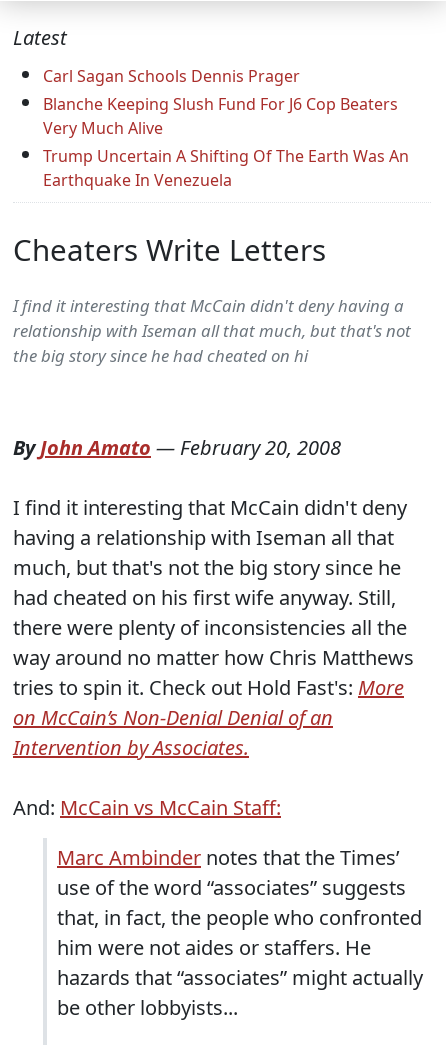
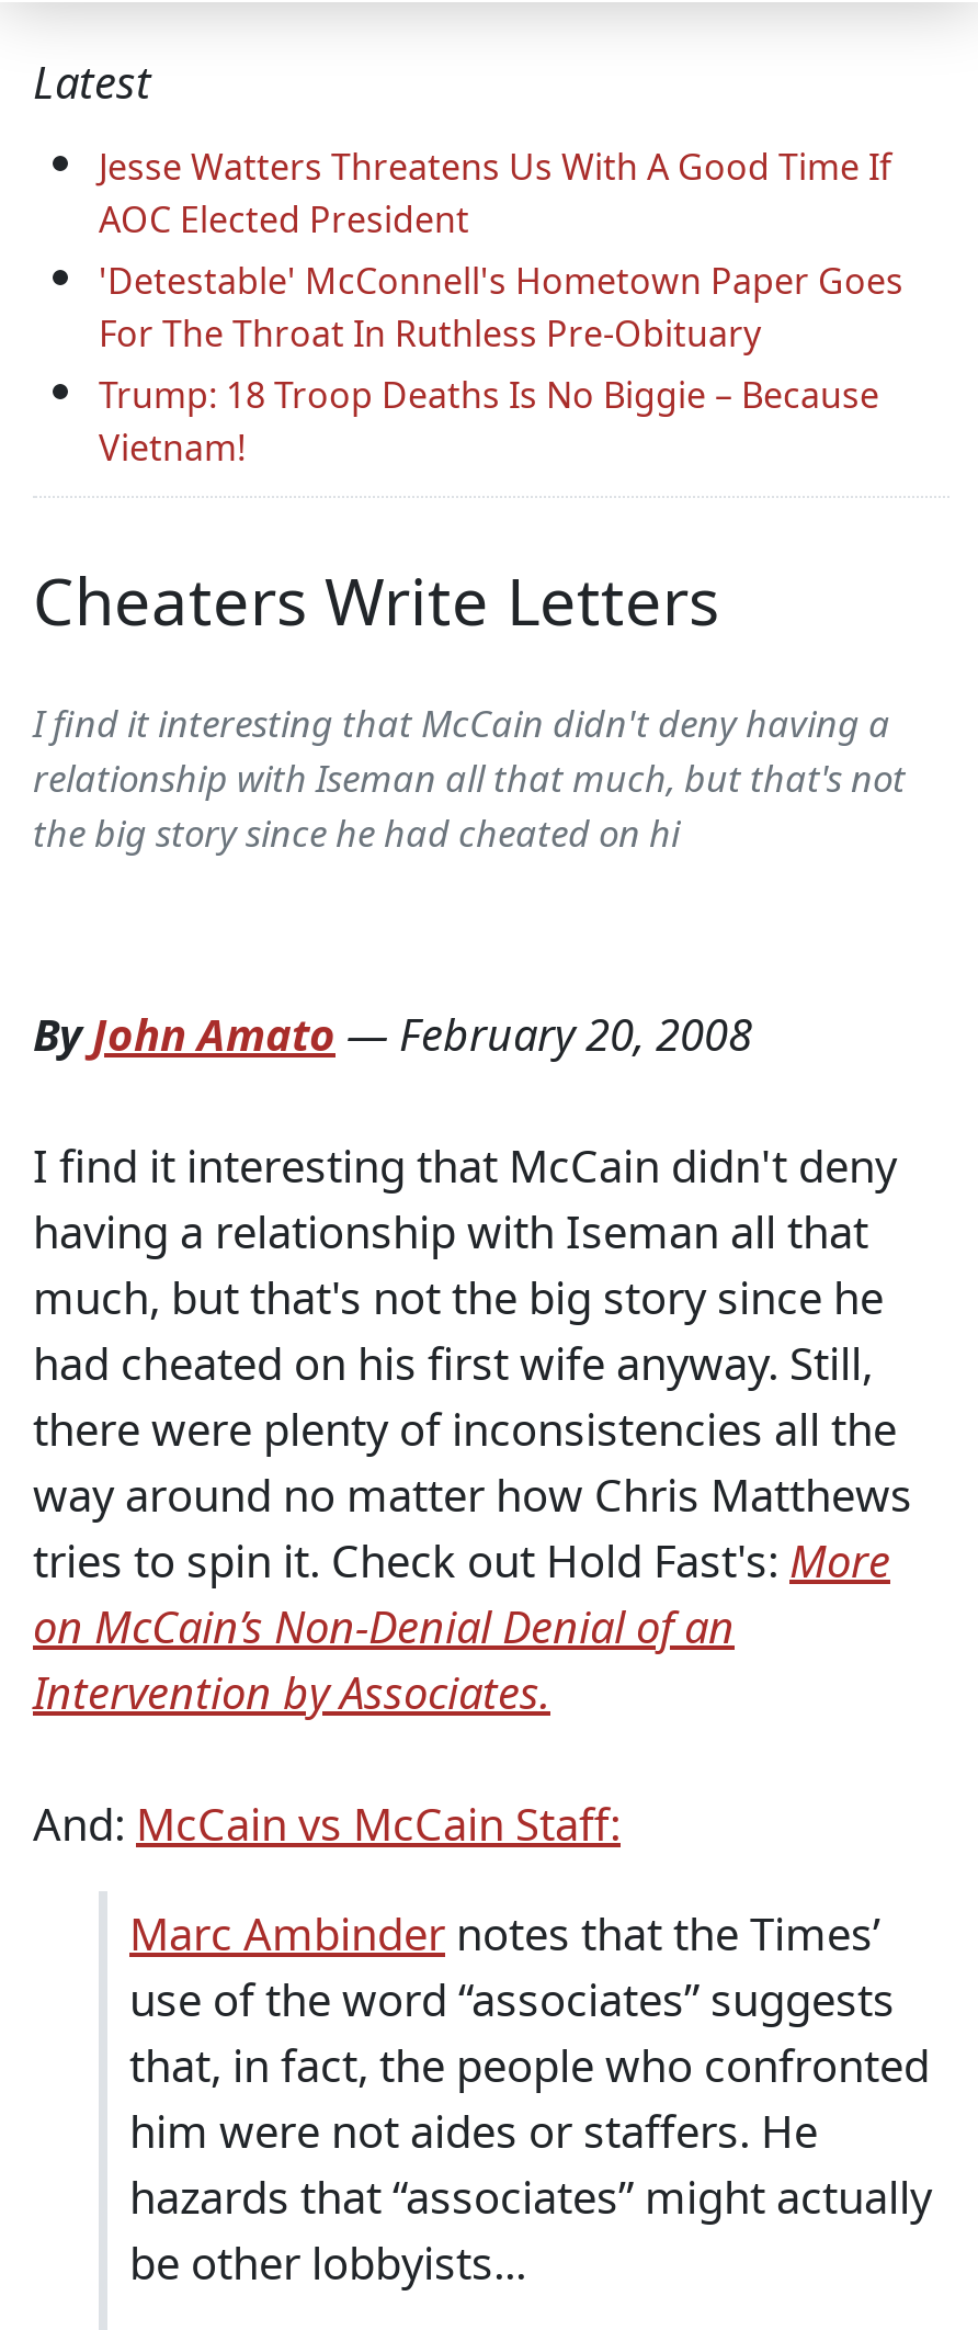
- Carl Sagan Schools Dennis Prager
- Blanche Keeping Slush Fund For J6 Cop Beaters
- Very Much Alive
- Trump Uncertain A Shifting Of The Earth Was An
- Earthquake In Venezuela
+ Jesse Watters Threatens Us With A Good Time If
+ AOC Elected President
+ 'Detestable' McConnell's Hometown Paper Goes
+ For The Throat In Ruthless Pre-Obituary
+ Trump: 18 Troop Deaths Is No Biggie – Because
+ Vietnam!
